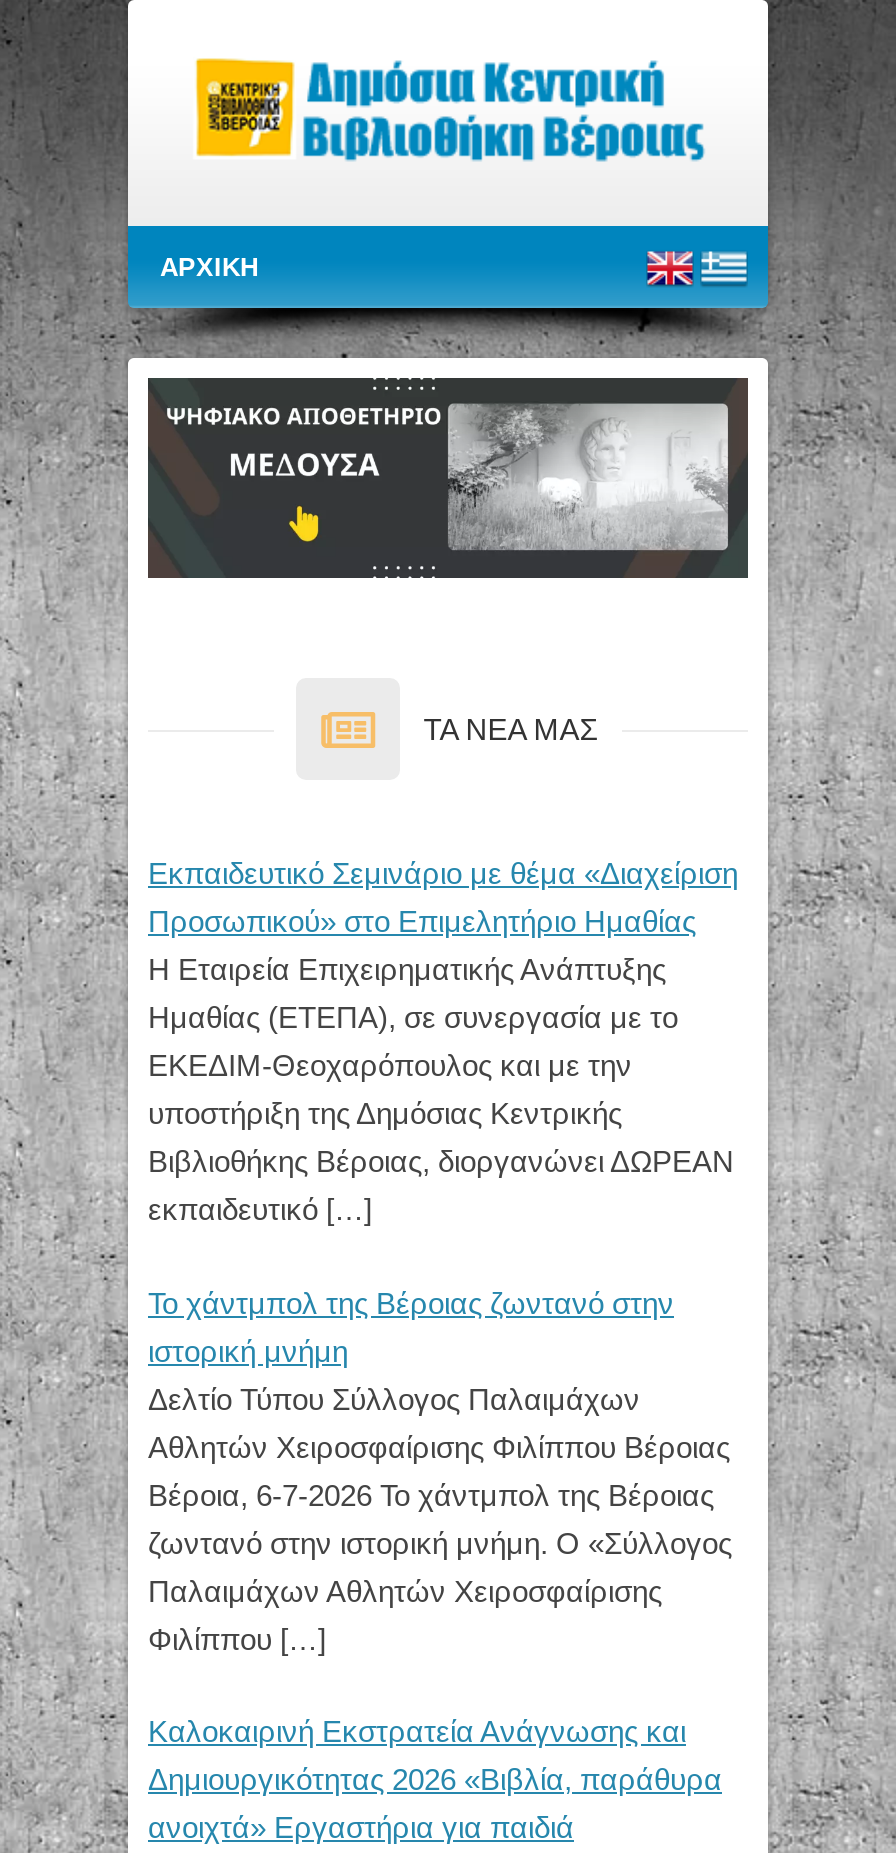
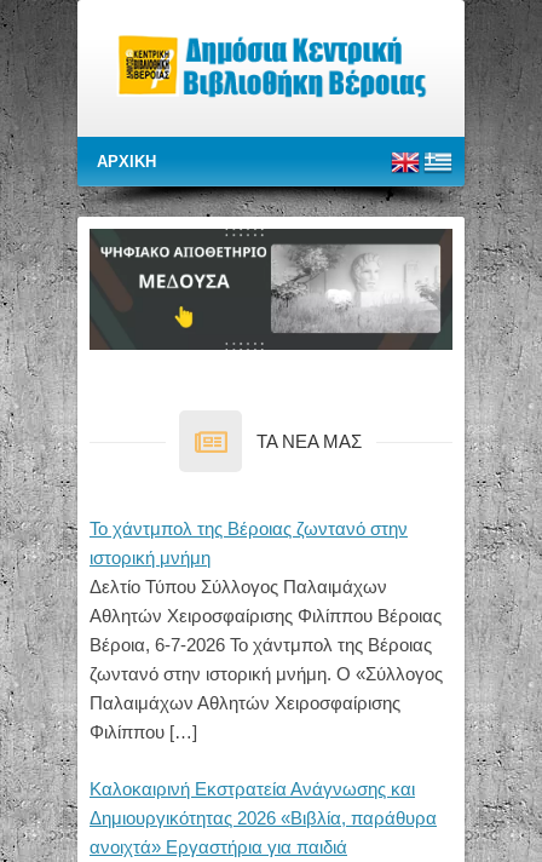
- Εκπαιδευτικό Σεμινάριο με θέμα «Διαχείριση
- Προσωπικού» στο Επιμελητήριο Ημαθίας
- Η Εταιρεία Επιχειρηματικής Ανάπτυξης
- Ημαθίας (ΕΤΕΠΑ), σε συνεργασία με το
- ΕΚΕΔΙΜ-Θεοχαρόπουλος και με την
- υποστήριξη της Δημόσιας Κεντρικής
- Βιβλιοθήκης Βέροιας, διοργανώνει ΔΩΡΕΑΝ
- εκπαιδευτικό […]
